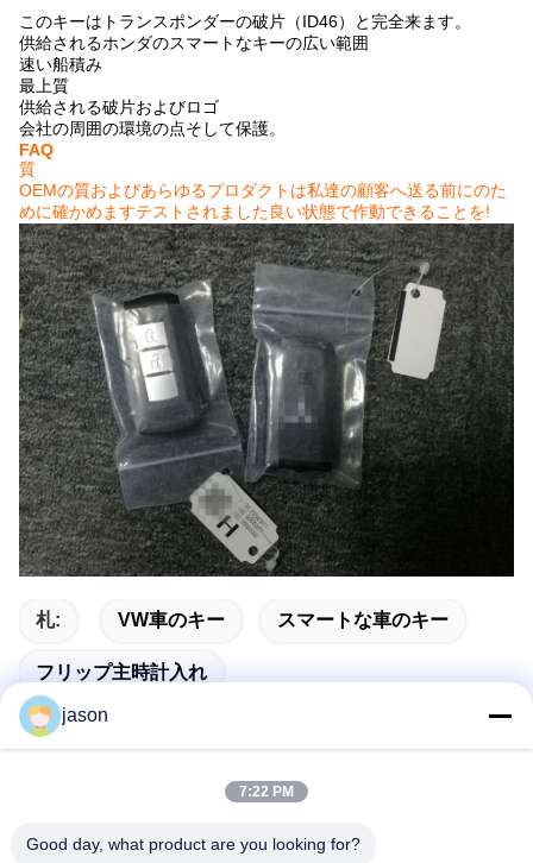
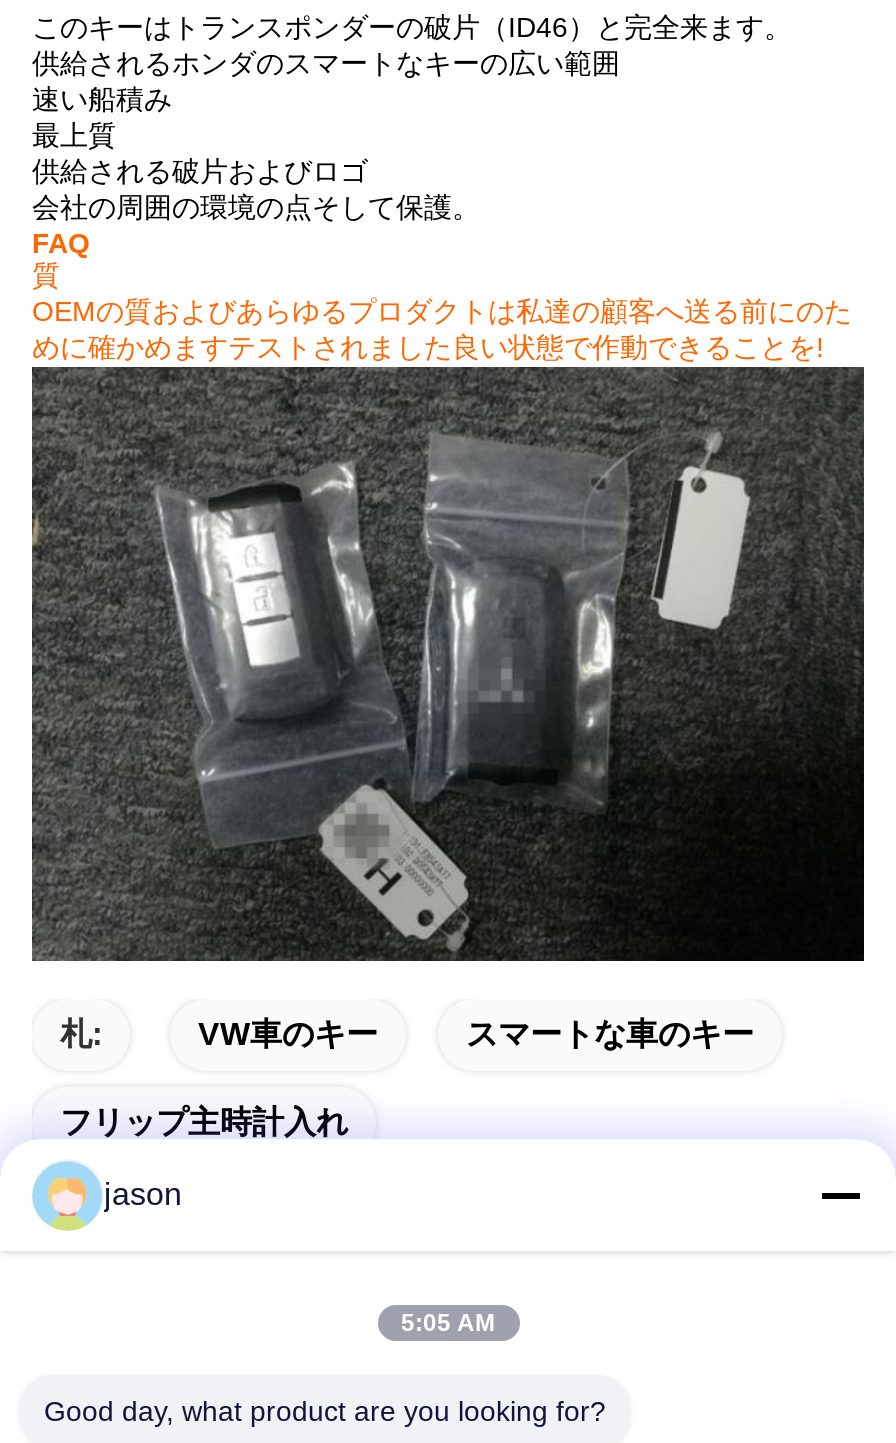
- 7:22 PM
+ 5:05 AM
